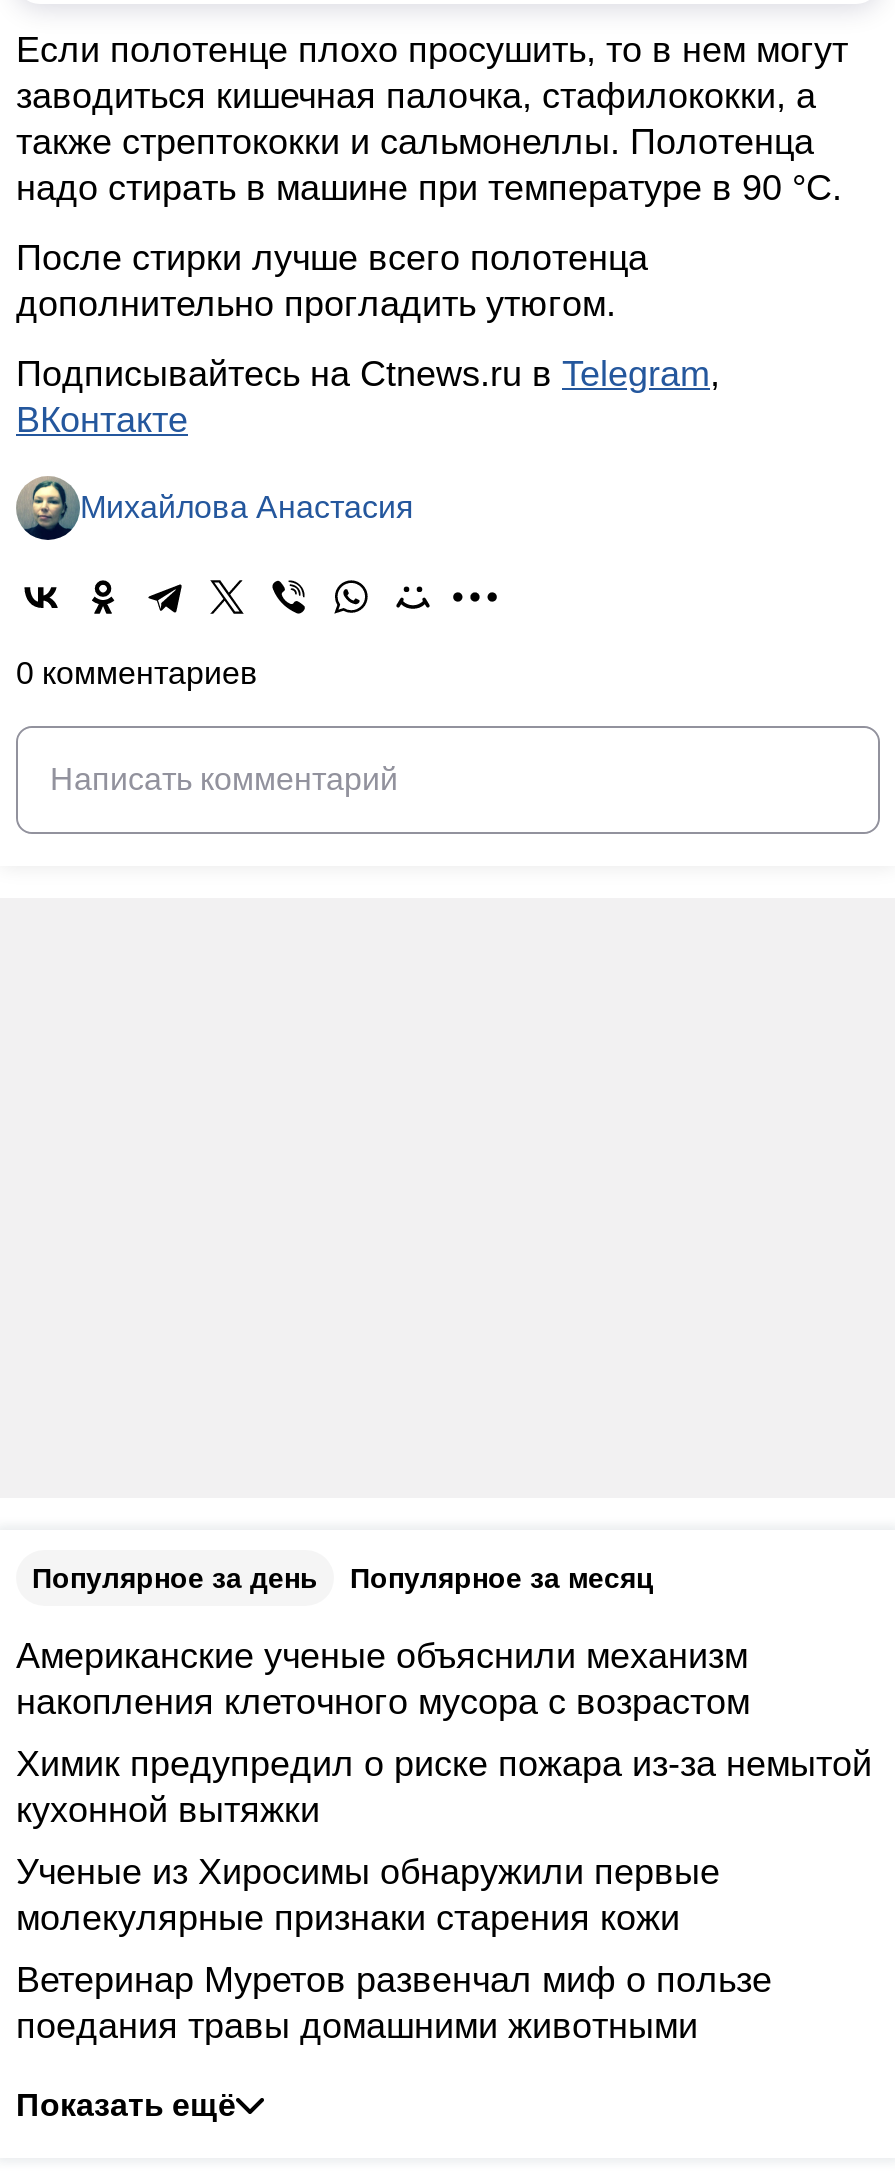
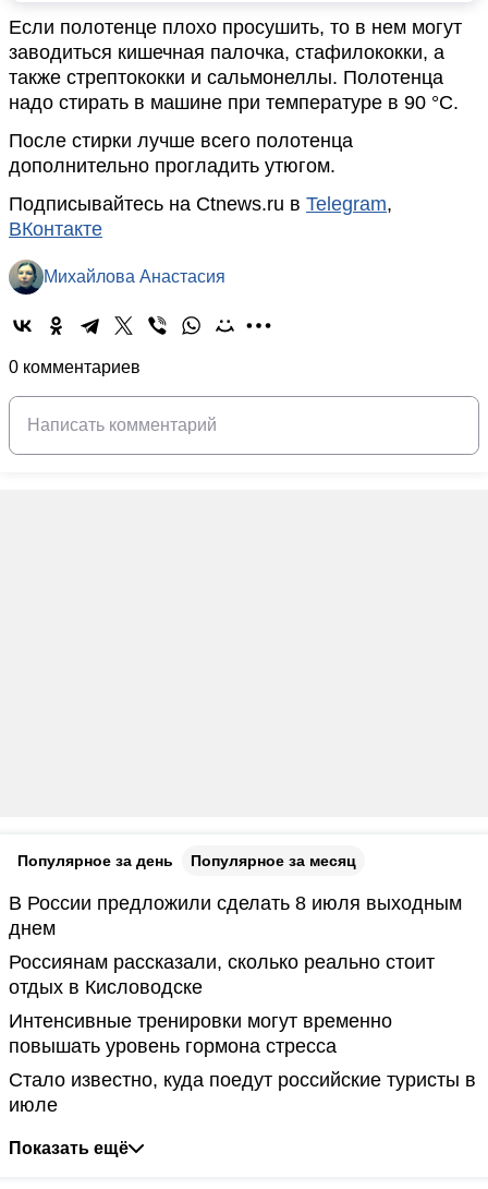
- Американские ученые объяснили механизм
- накопления клеточного мусора с возрастом
+ В России предложили сделать 8 июля выходным
+ днем

- Химик предупредил о риске пожара из-за немытой
- кухонной вытяжки
+ Россиянам рассказали, сколько реально стоит
+ отдых в Кисловодске

- Ученые из Хиросимы обнаружили первые
- молекулярные признаки старения кожи
+ Интенсивные тренировки могут временно
+ повышать уровень гормона стресса

- Ветеринар Муретов развенчал миф о пользе
- поедания травы домашними животными
+ Стало известно, куда поедут российские туристы в
+ июле
